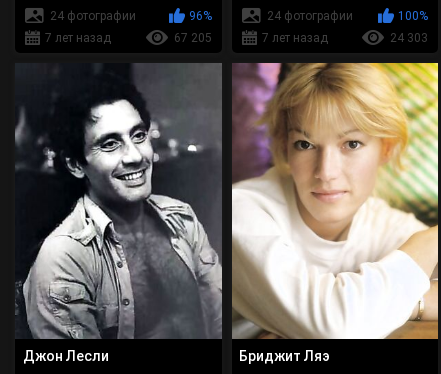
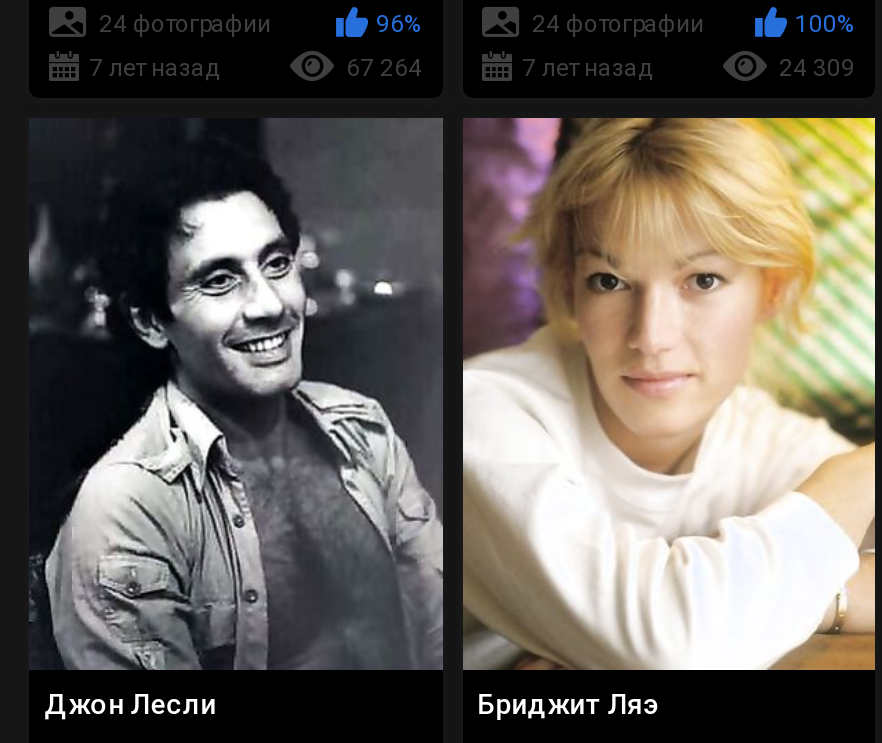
- 67 205
+ 67 264

- 24 303
+ 24 309
